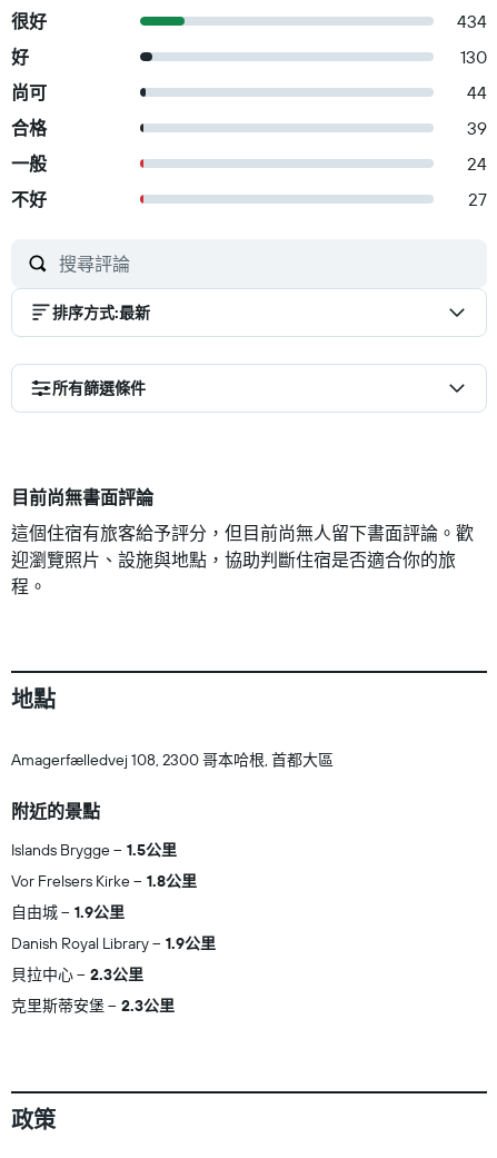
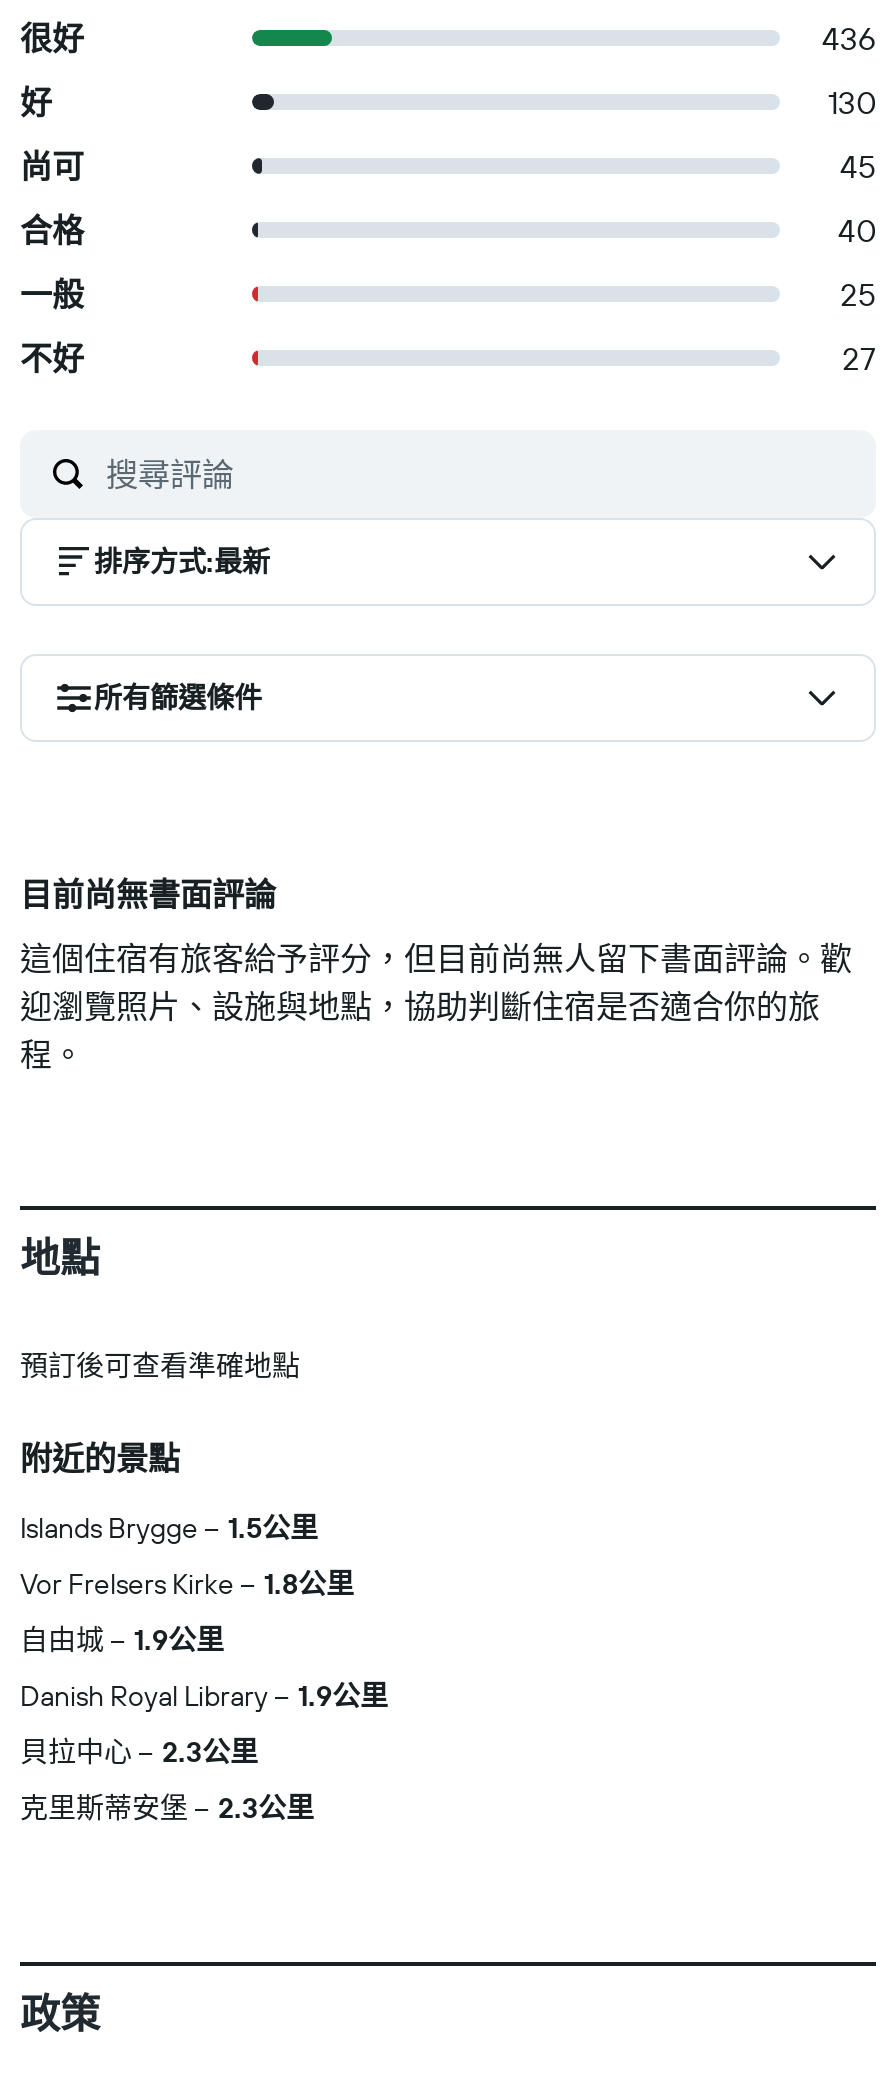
- 434
+ 436

- 44
+ 45

- 39
+ 40

- 24
+ 25

- Amagerfælledvej 108, 2300 哥本哈根, 首都大區
+ 預訂後可查看準確地點
